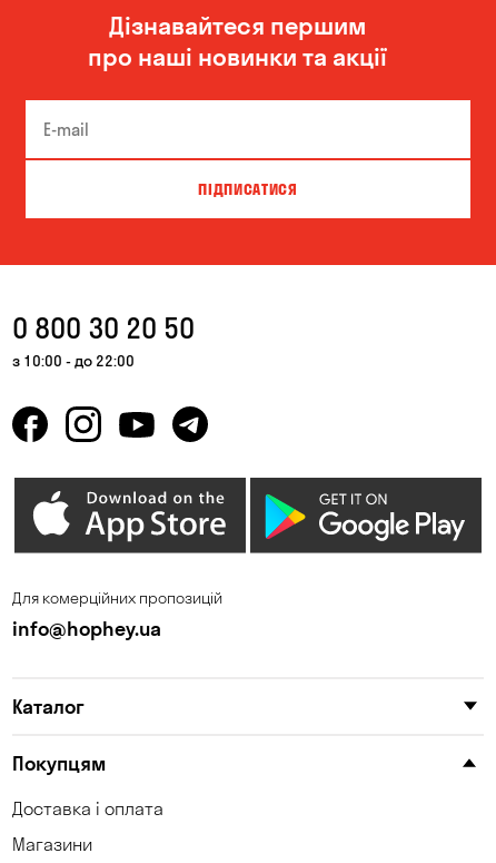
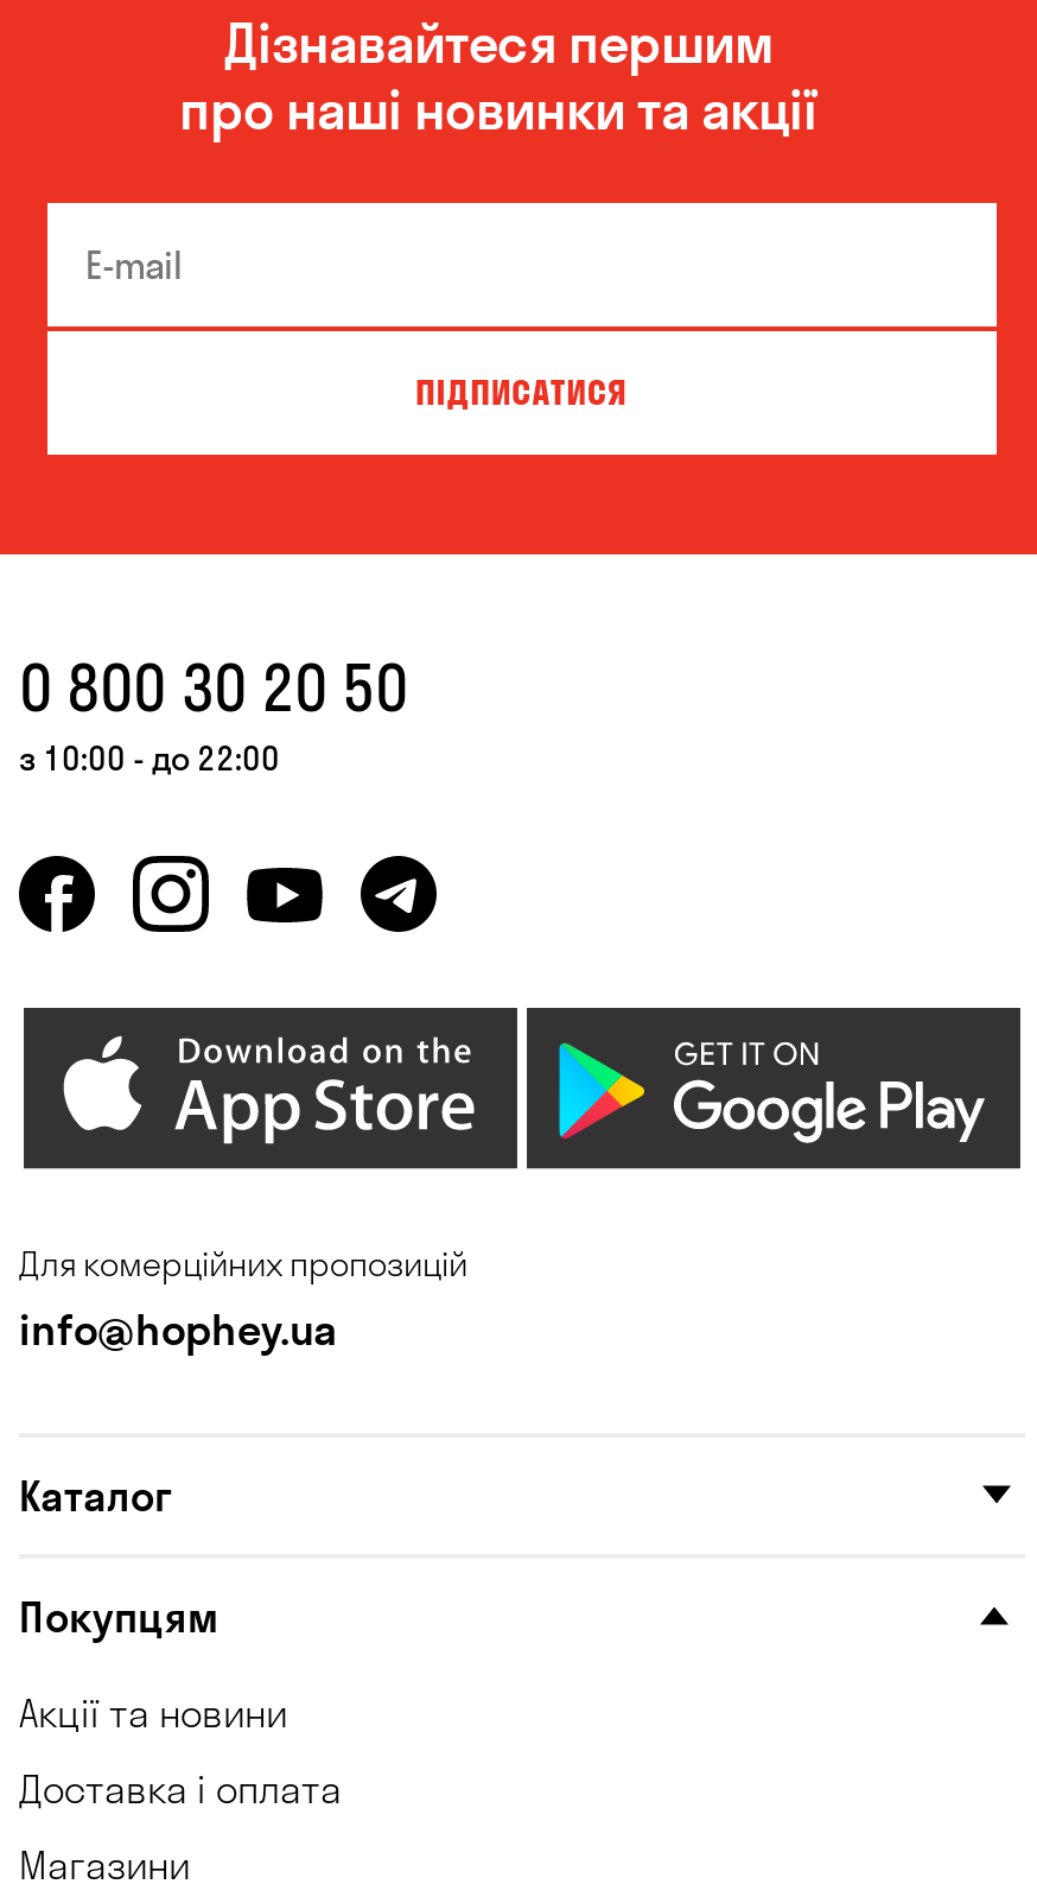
+ Акції та новини
